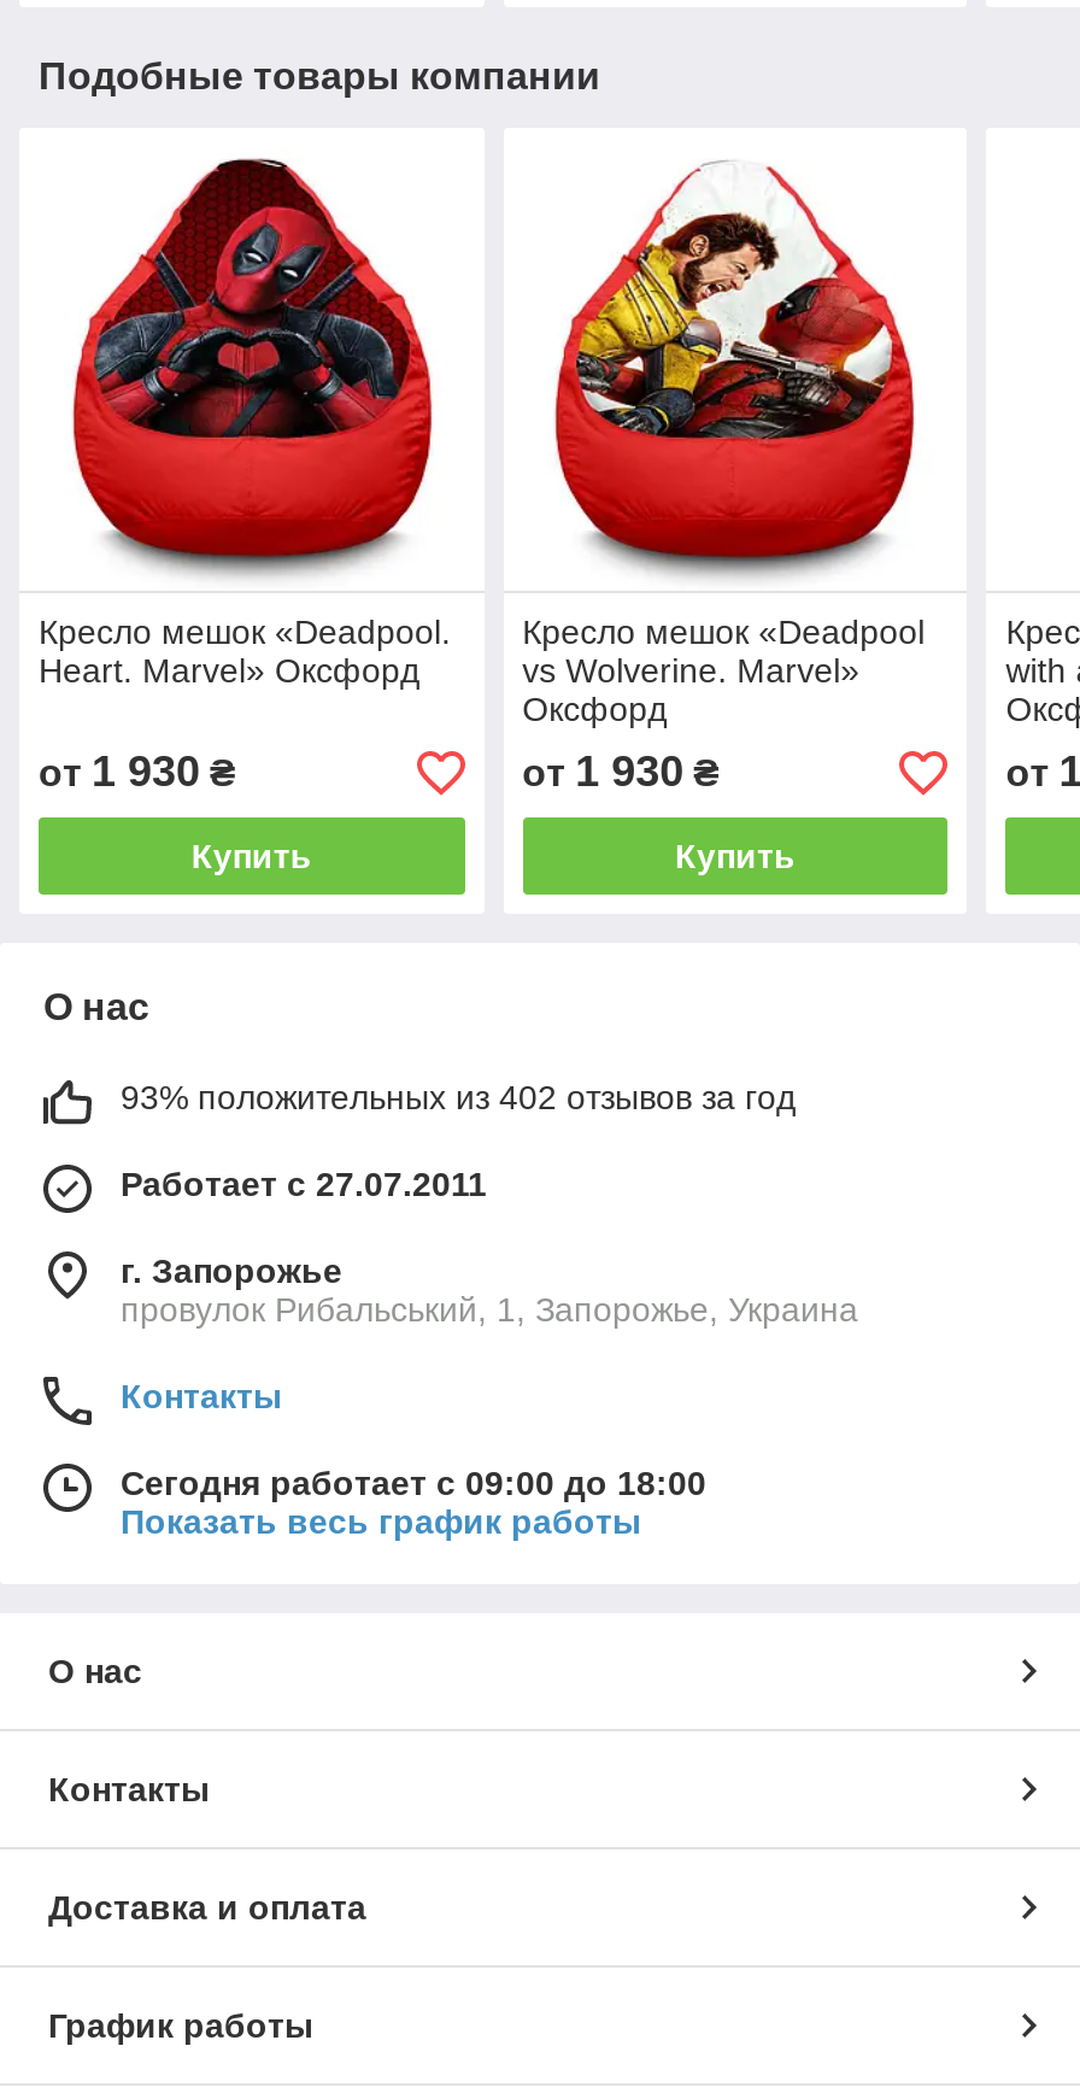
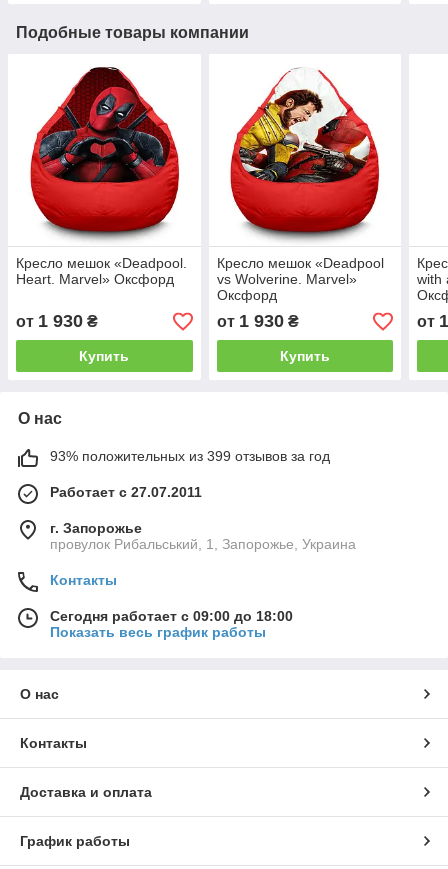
- 93% положительных из 402 отзывов за год
+ 93% положительных из 399 отзывов за год
